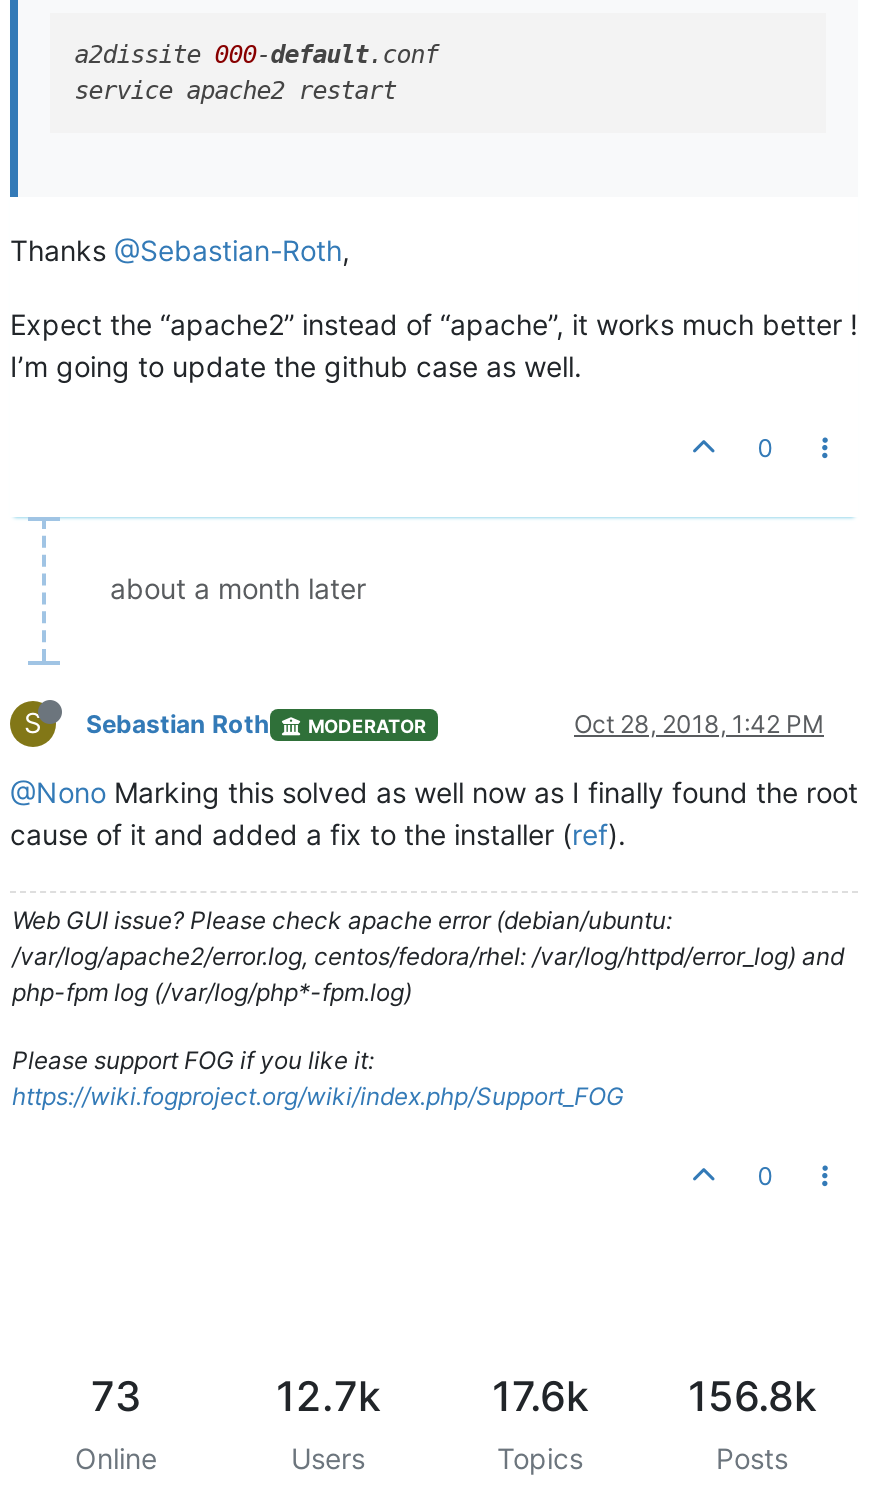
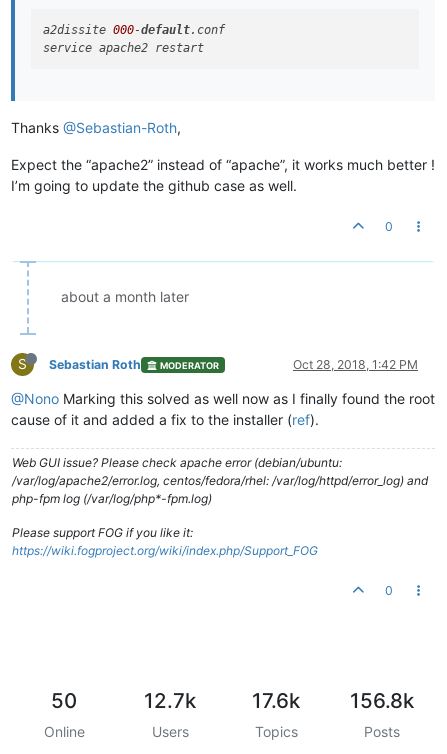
- 73
+ 50
